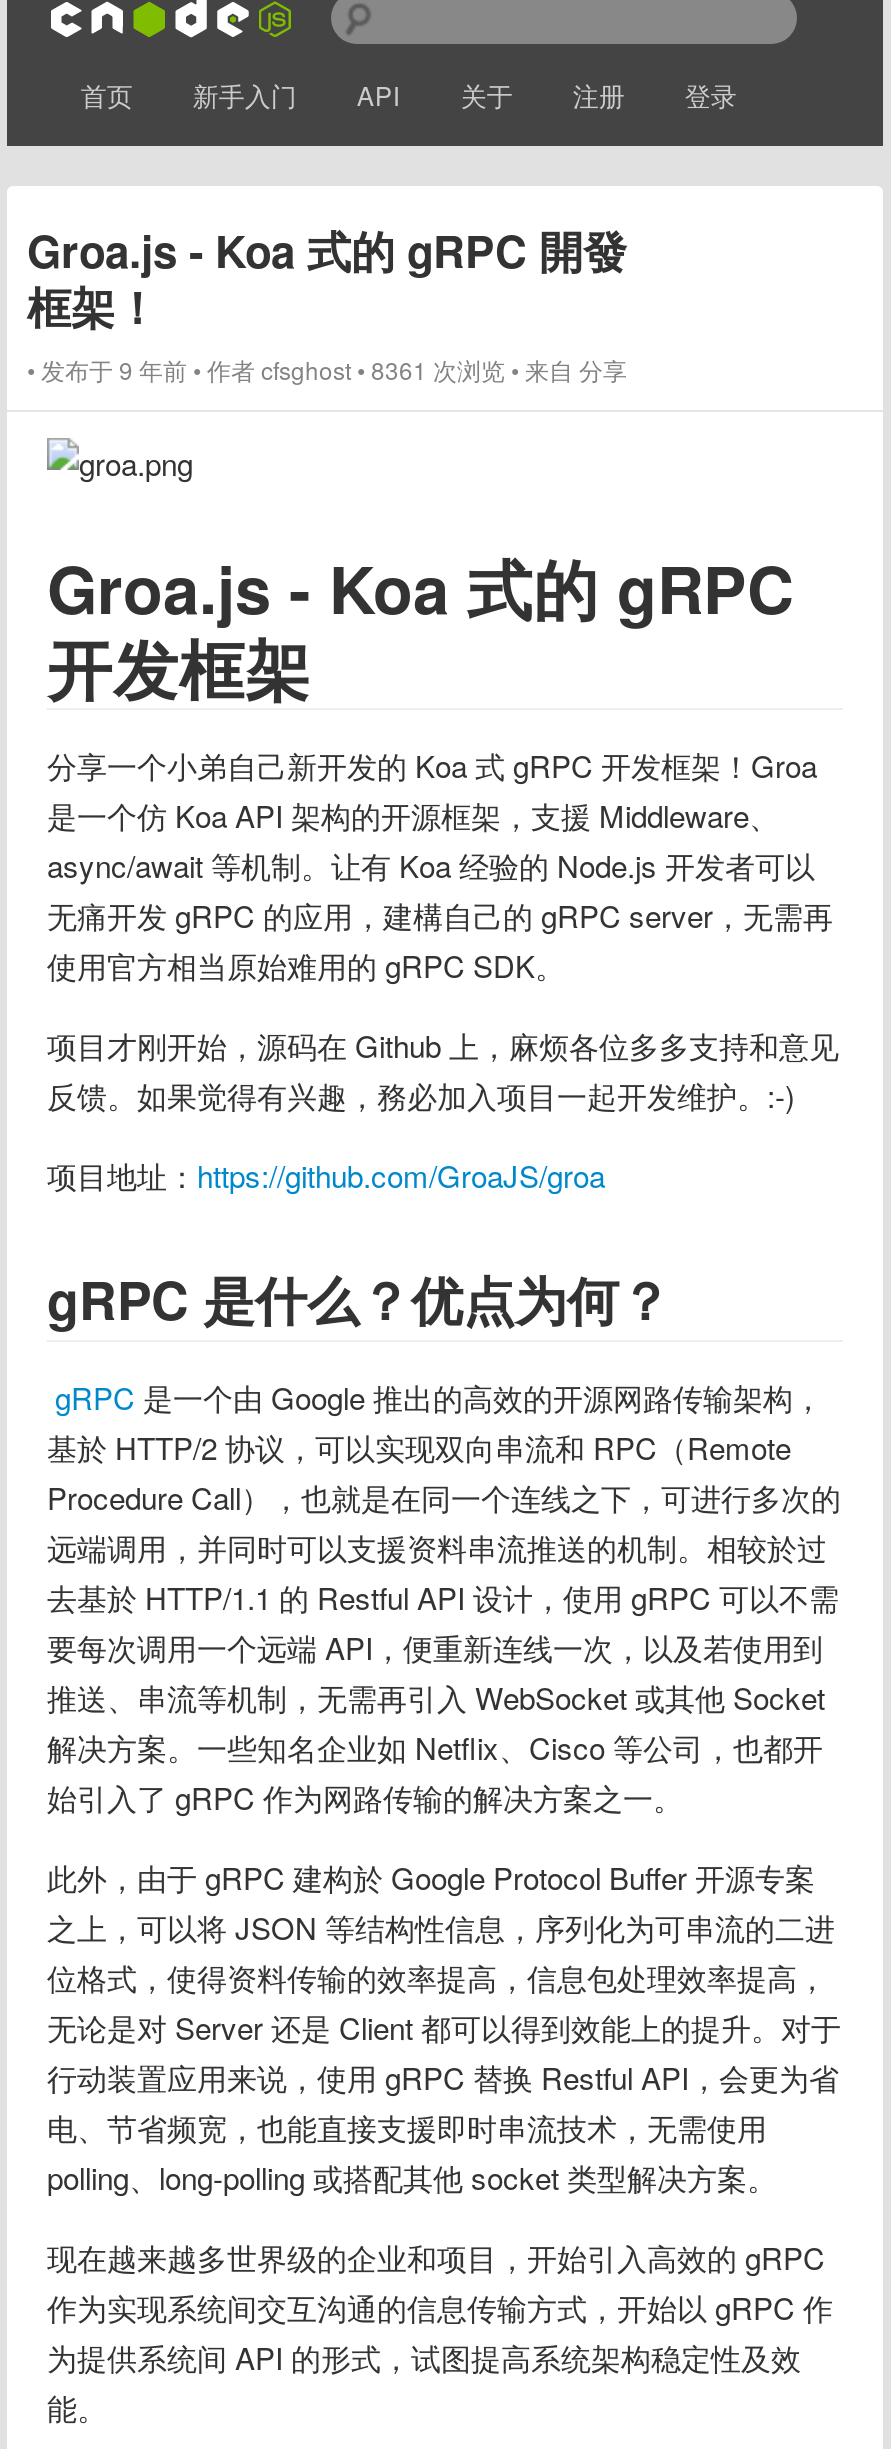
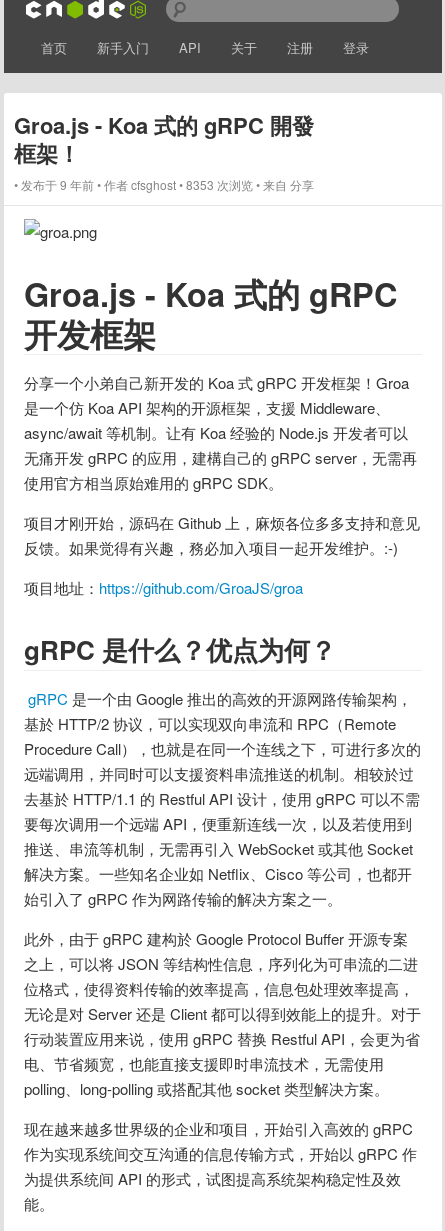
- 发布于 9 年前 作者cfsghost 8361 次浏览 来自 分享
+ 发布于 9 年前 作者cfsghost 8353 次浏览 来自 分享
